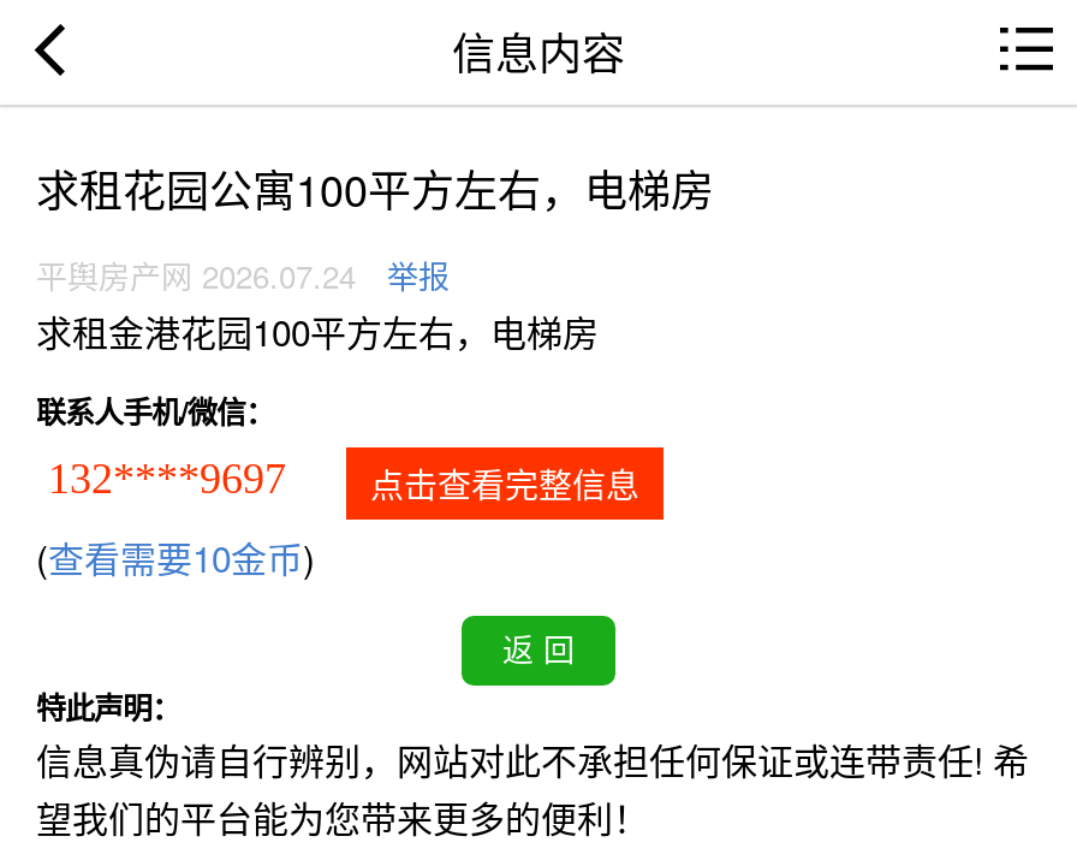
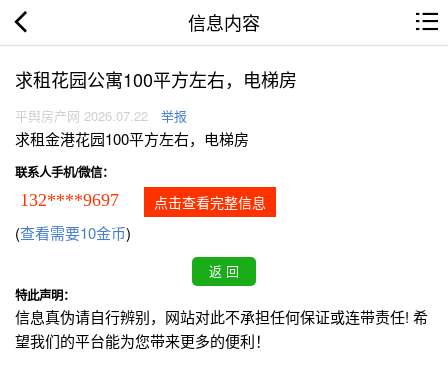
- 平舆房产网 2026.07.24 举报
+ 平舆房产网 2026.07.22 举报
